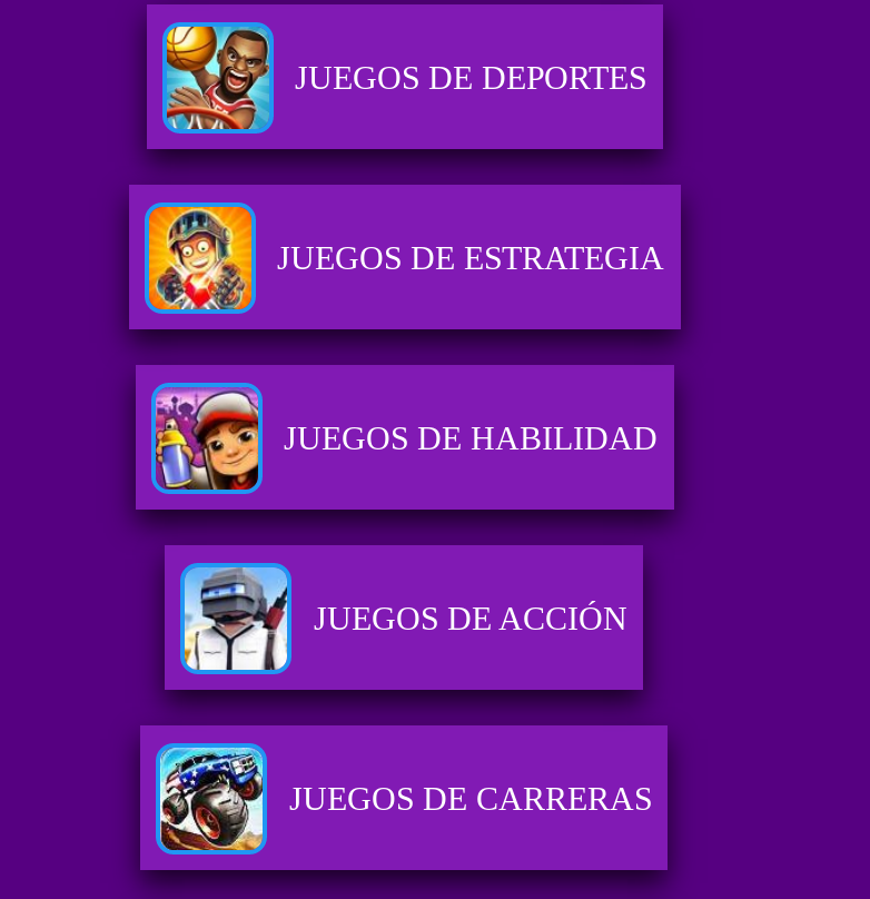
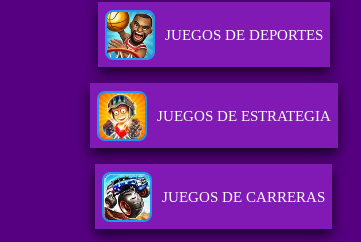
- [image]
- JUEGOS DE HABILIDAD

- [image]
- JUEGOS DE ACCIÓN
